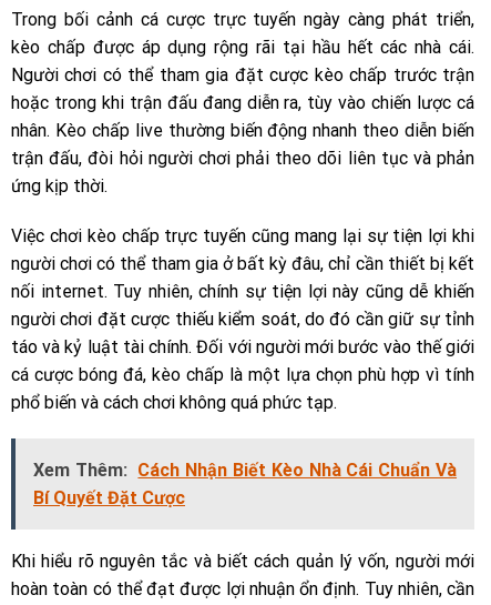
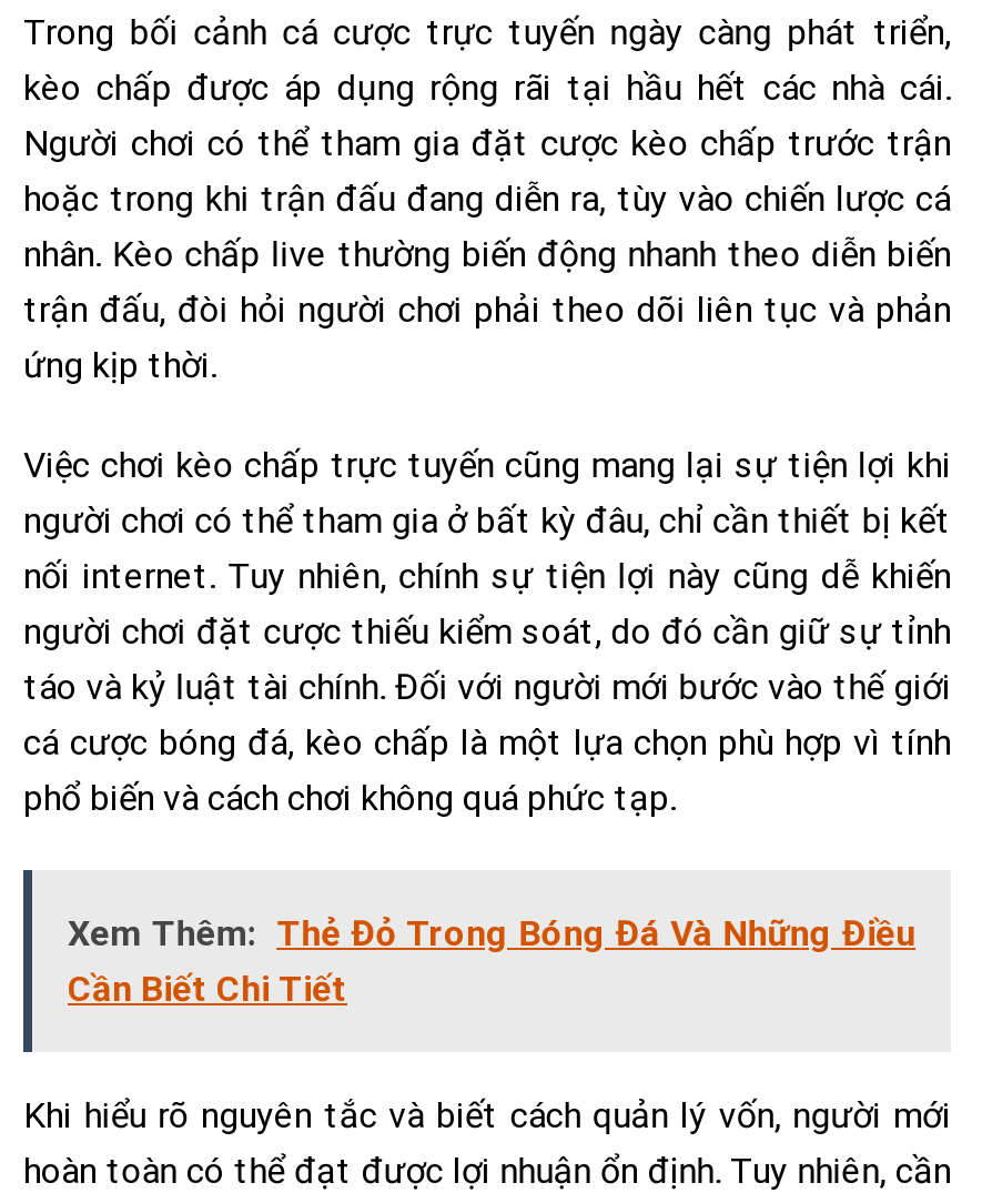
- Xem Thêm: Cách Nhận Biết Kèo Nhà Cái Chuẩn Và
- Bí Quyết Đặt Cược
+ Xem Thêm: Thẻ Đỏ Trong Bóng Đá Và Những Điều
+ Cần Biết Chi Tiết
